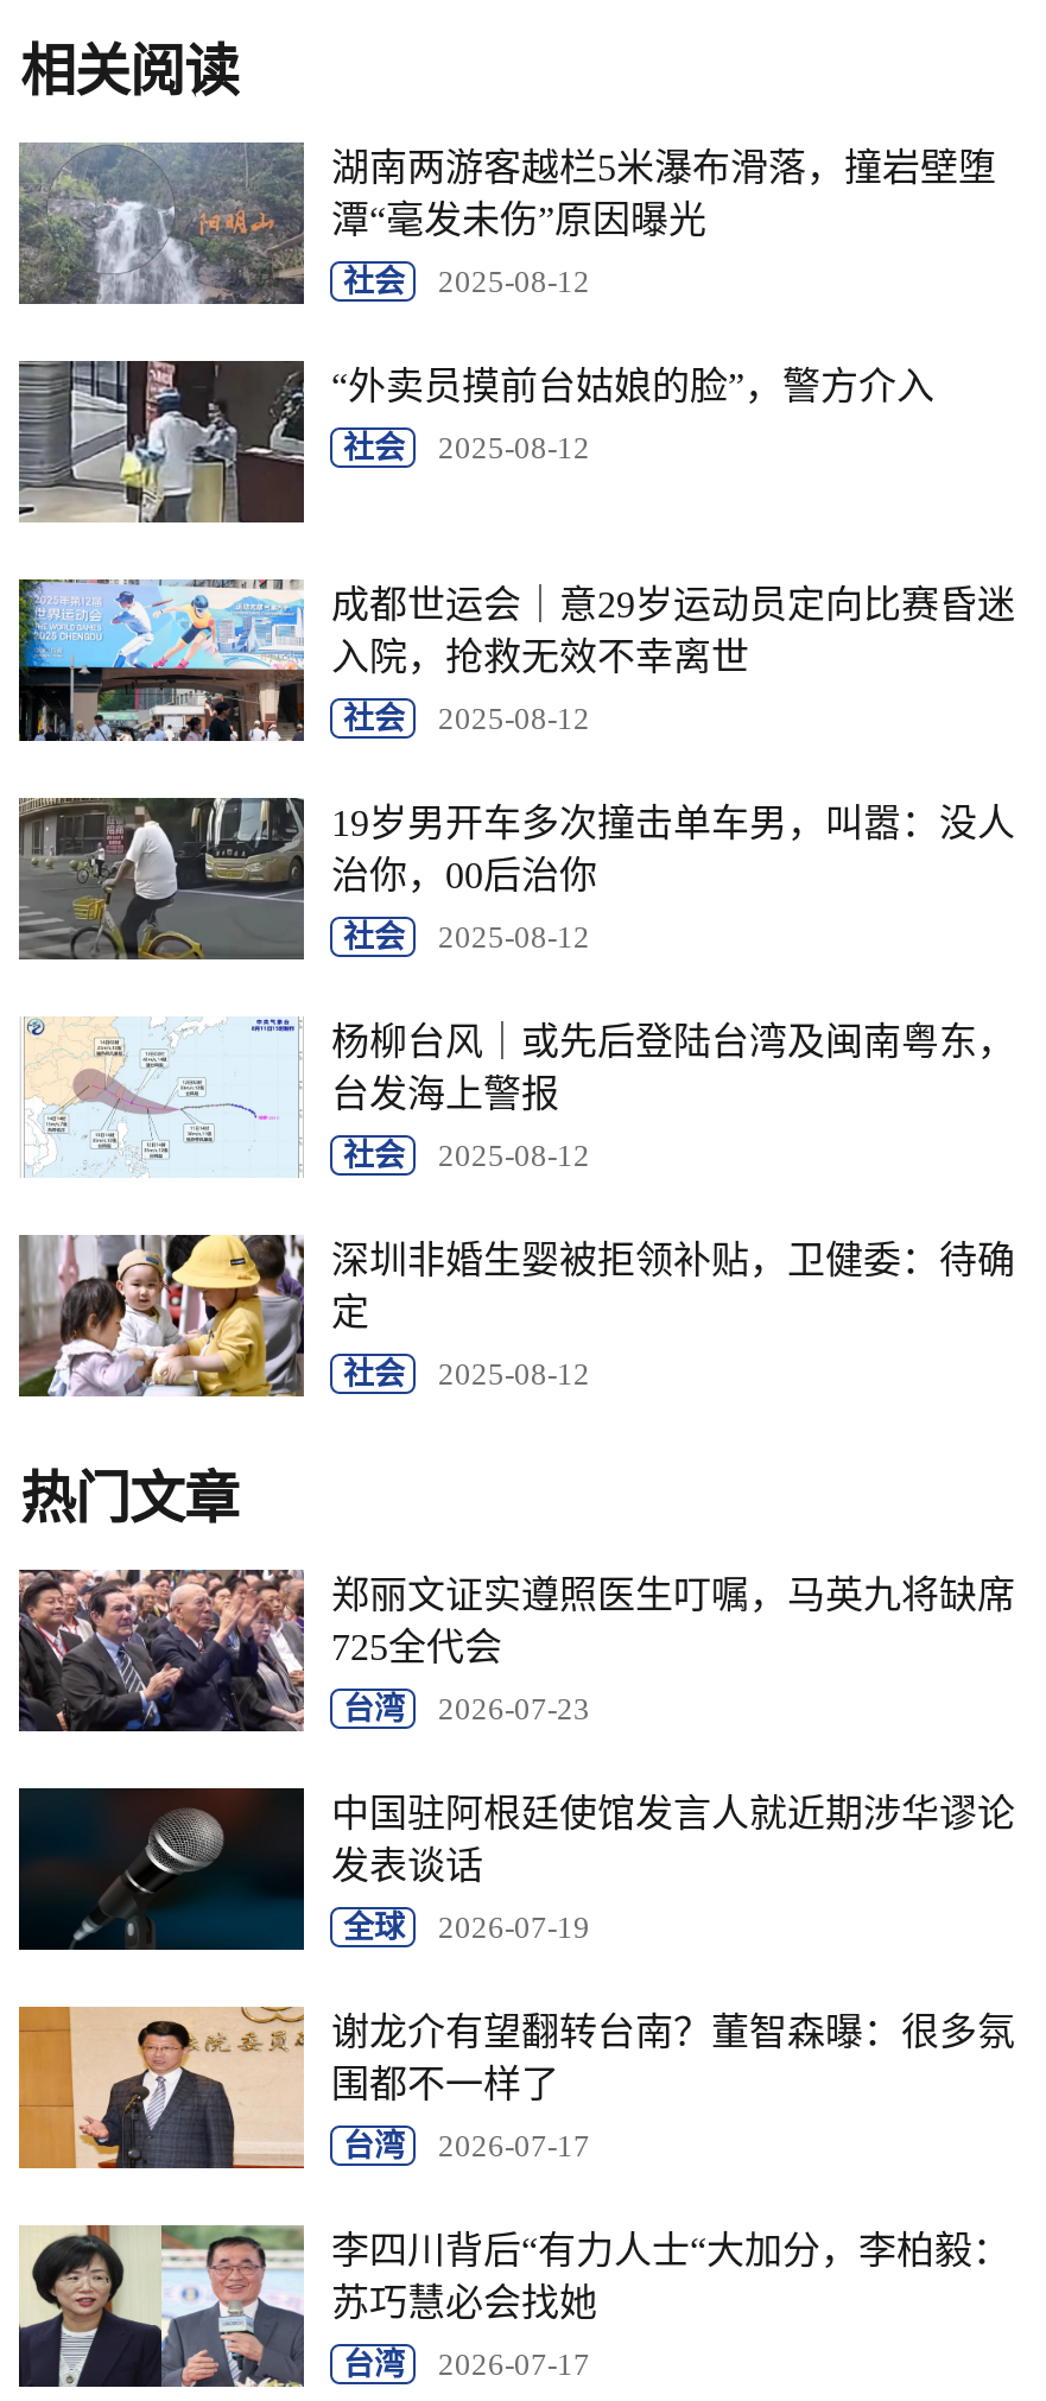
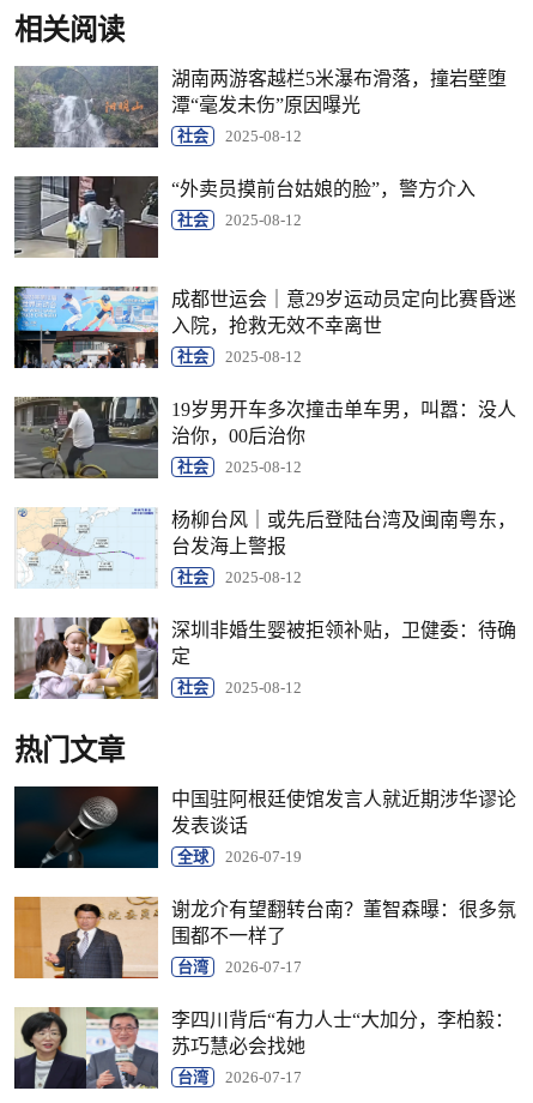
- [image]
- 郑丽文证实遵照医生叮嘱，马英九将缺席
- 725全代会
- 台湾
- 2026-07-23
